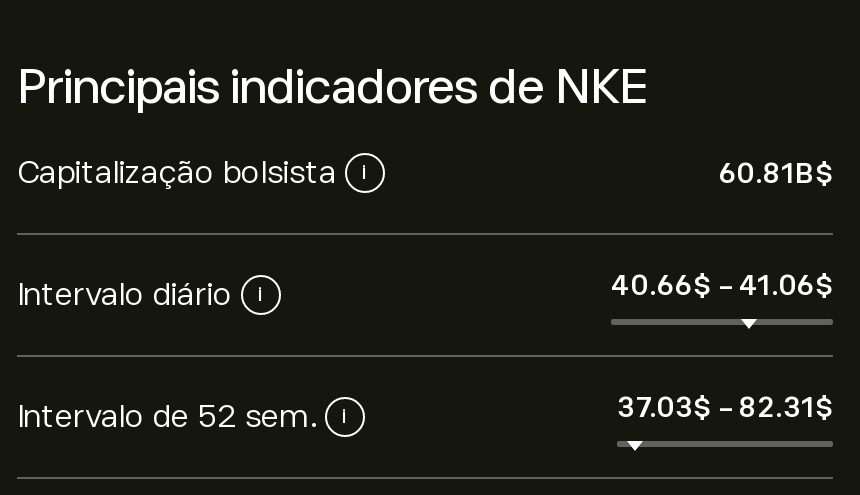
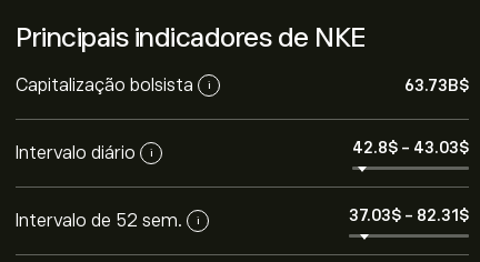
- 60.81B$
+ 63.73B$

- 40.66$- 41.06$
+ 42.8$- 43.03$
